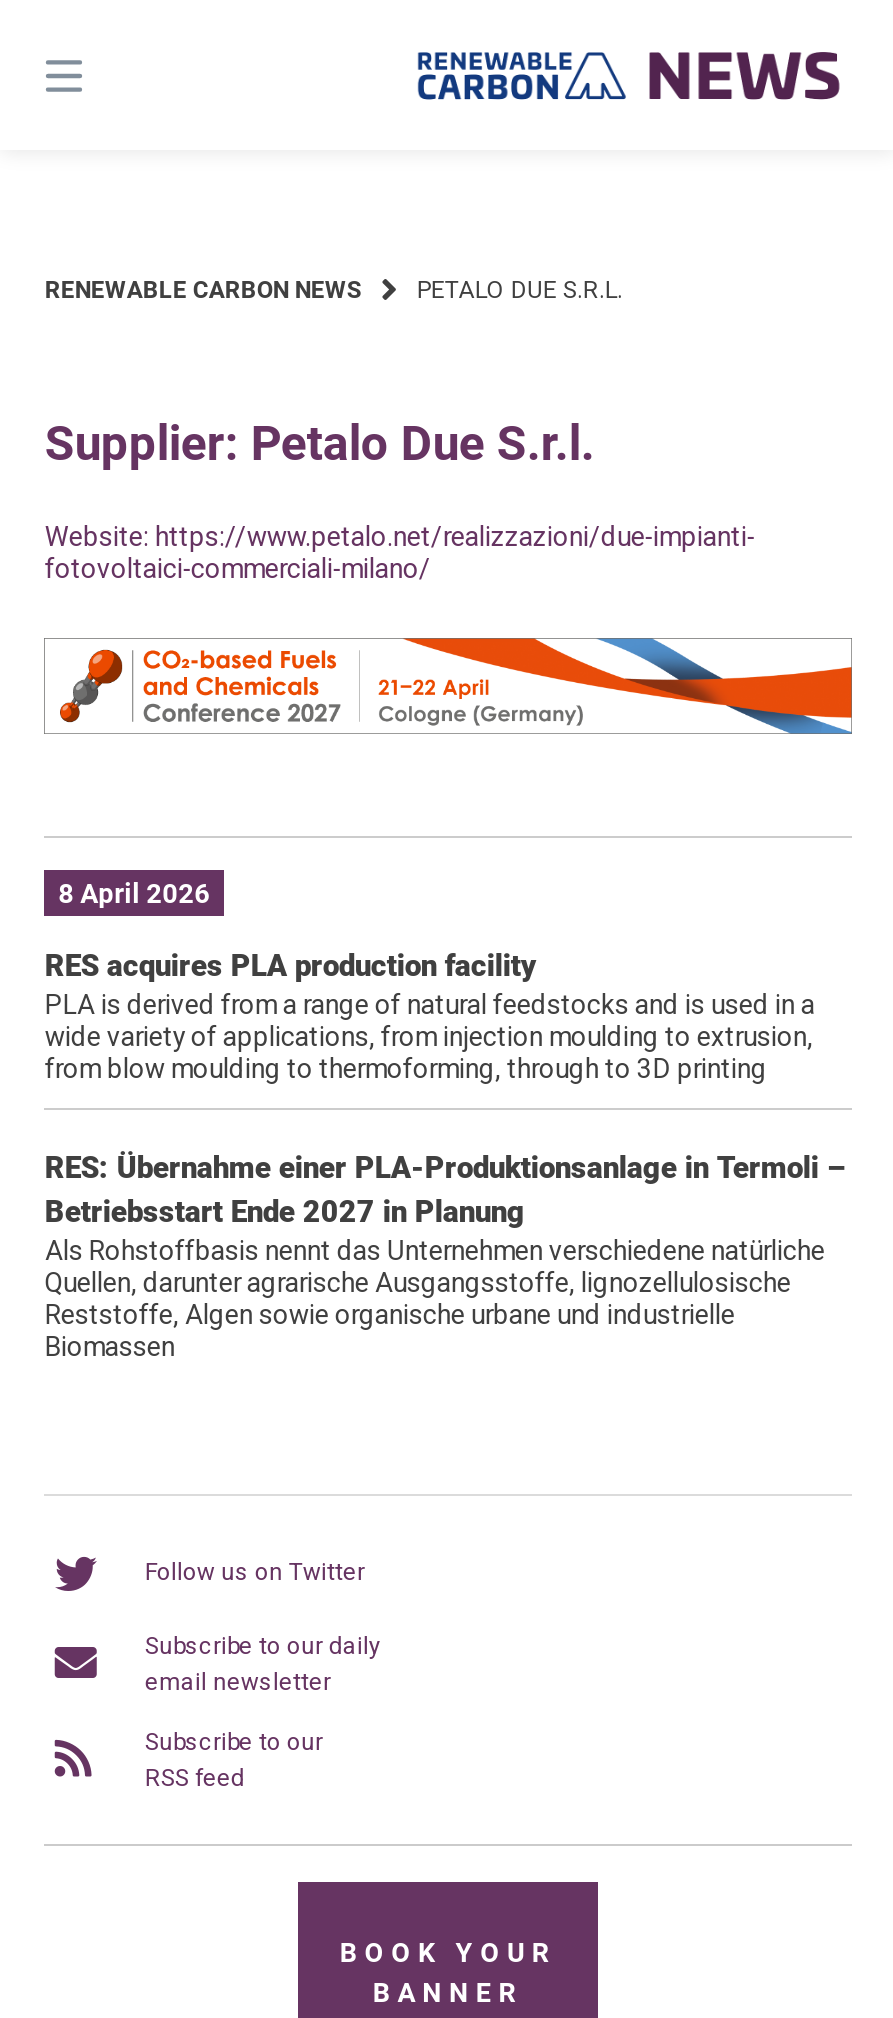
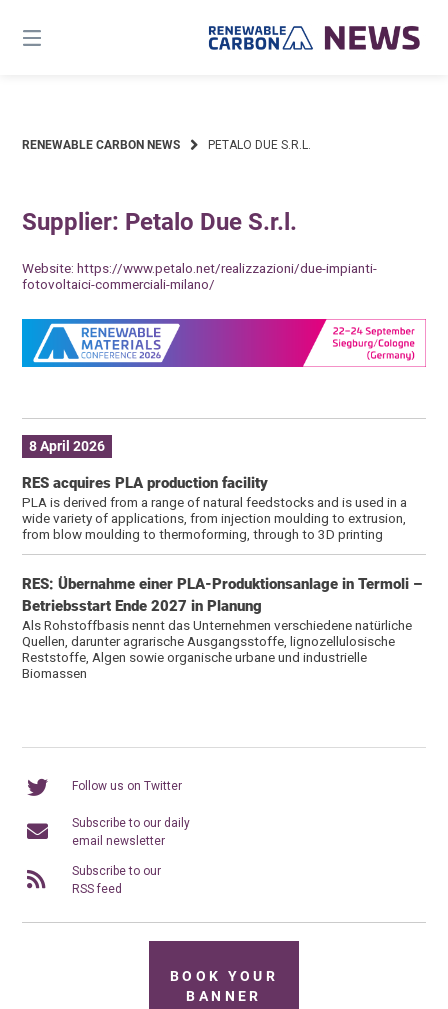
- [image]
+ [image]
